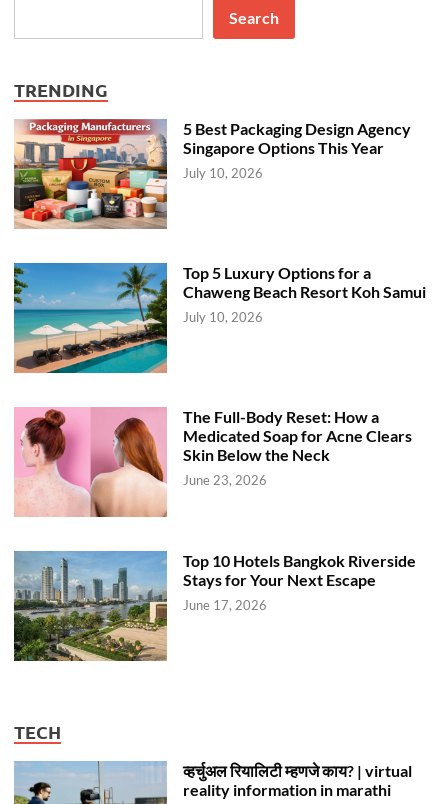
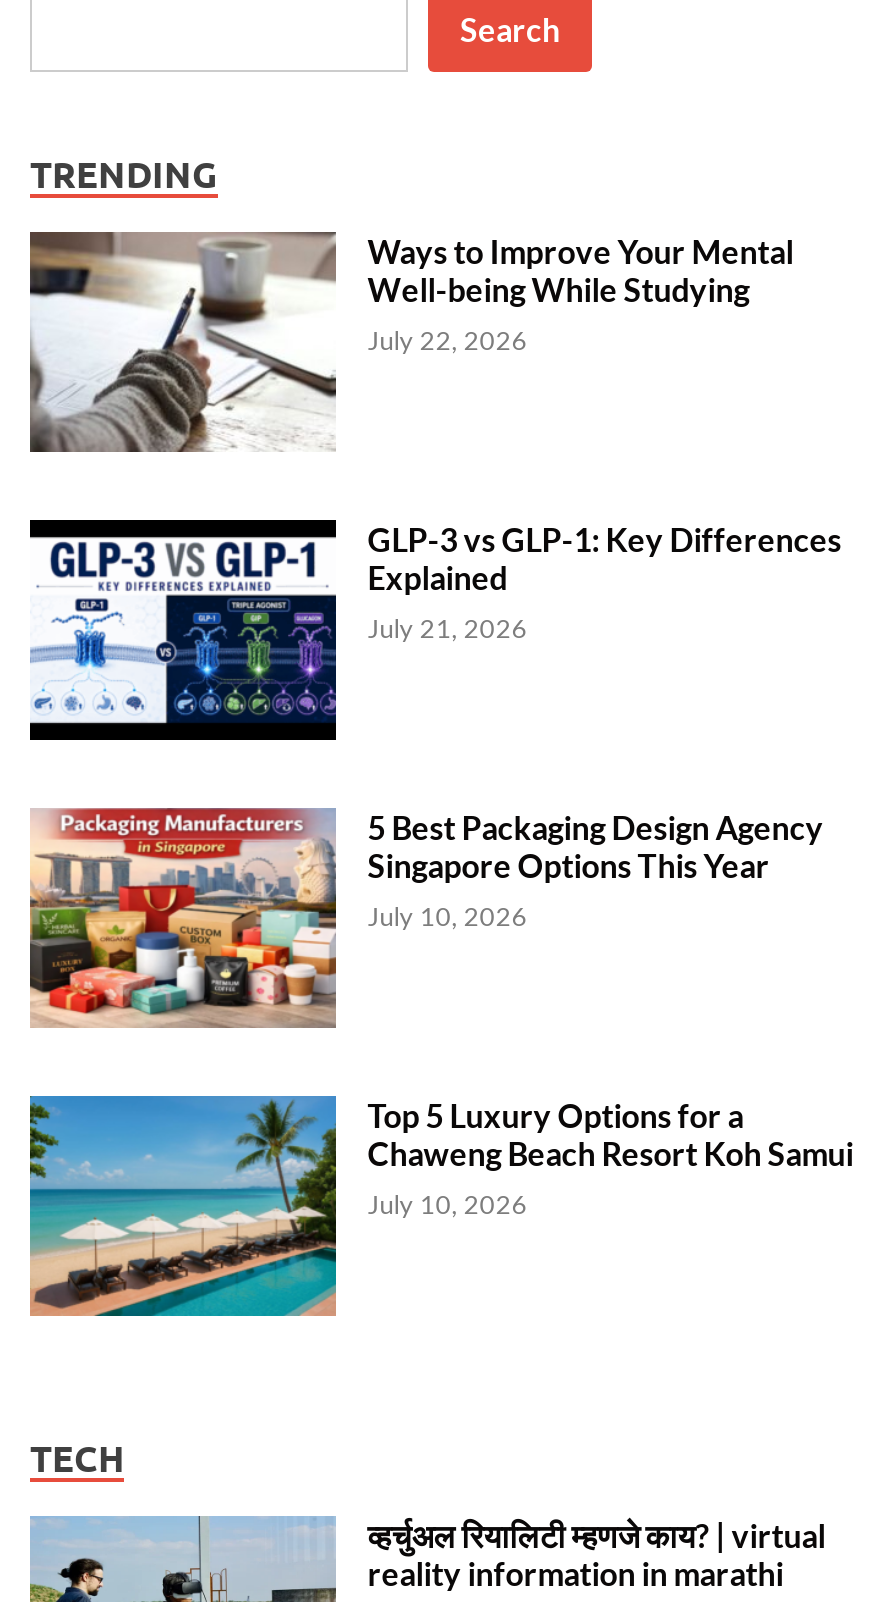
+ [image]
+ Ways to Improve Your Mental
+ Well-being While Studying
+ July 22, 2026

+ [image]
+ GLP-3 vs GLP-1: Key Differences
+ Explained
+ July 21, 2026

moved down: [image] | 5 Best Packaging Design Agency | Singapore Options This Year | July 10, 2026 | Top 5 Luxury Options for a | Chaweng Beach Resort Koh Samui | July 10, 2026

- [image]
- The Full-Body Reset: How a
- Medicated Soap for Acne Clears
- Skin Below the Neck
- June 23, 2026

- [image]
- Top 10 Hotels Bangkok Riverside
- Stays for Your Next Escape
- June 17, 2026
